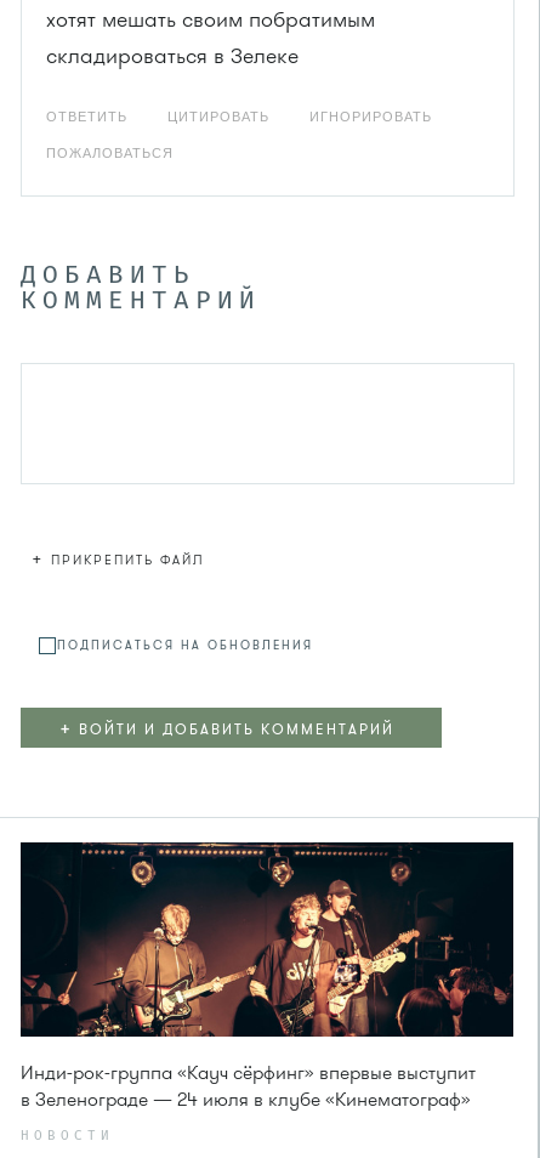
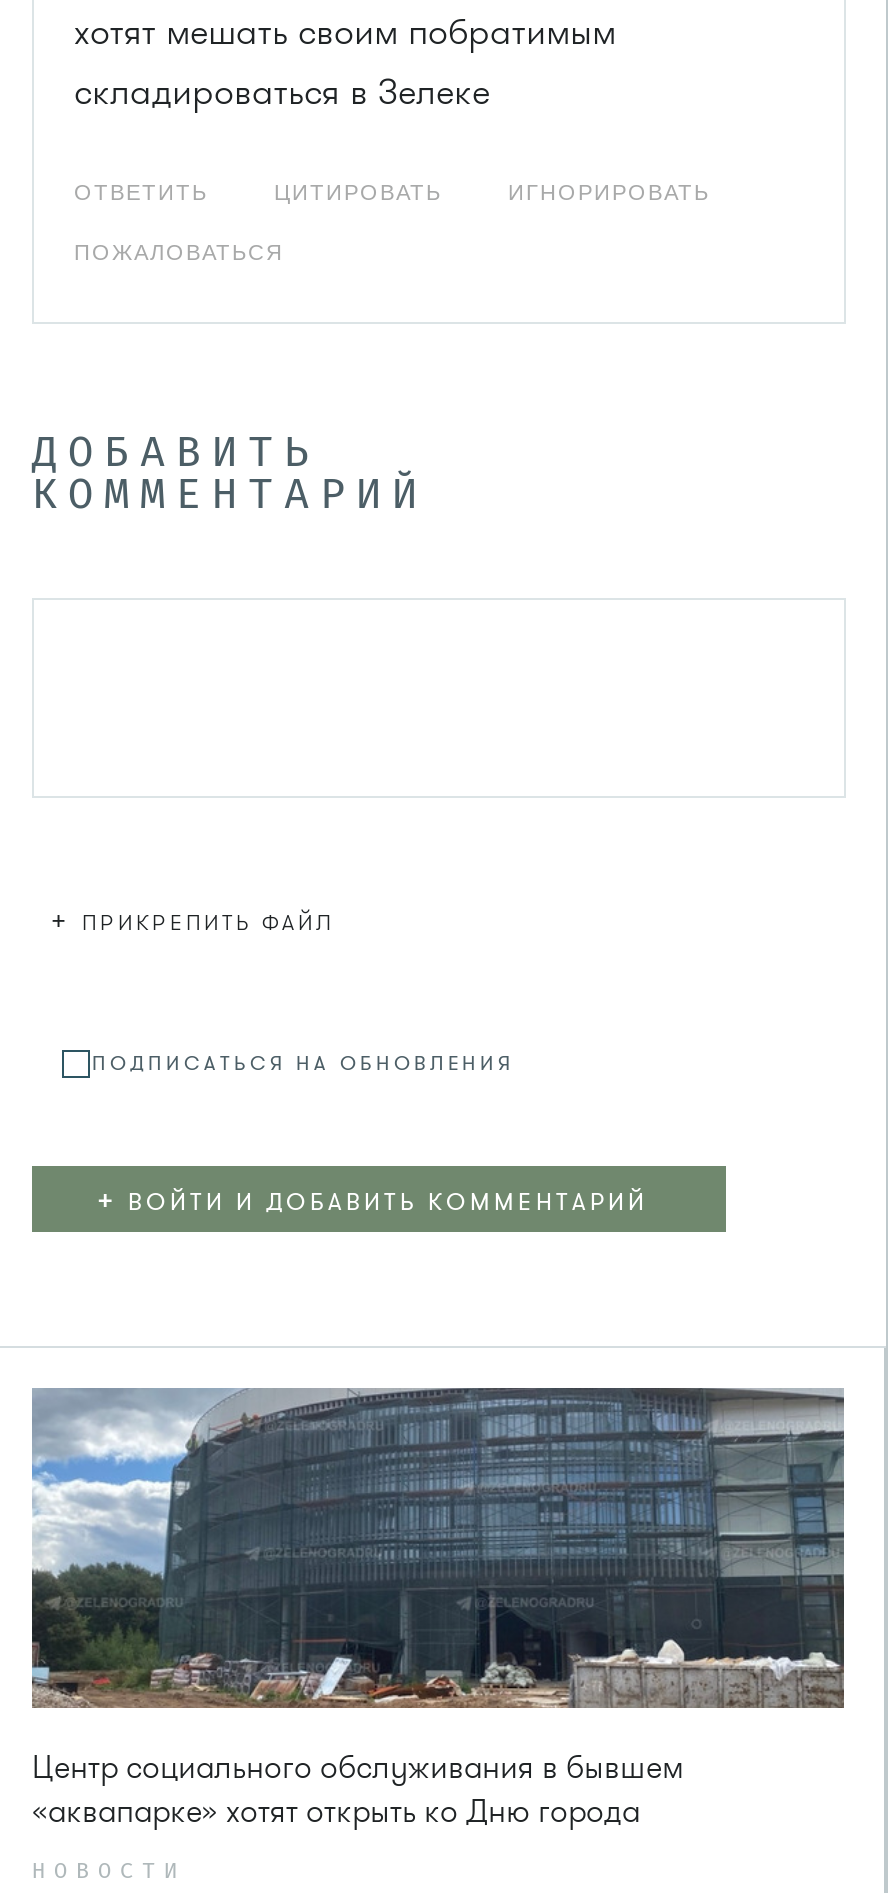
- [image]
- Инди-рок-группа «Кауч сёрфинг» впервые выступит
- в Зеленограде — 24 июля в клубе «Кинематограф»
+ [image]
+ Центр социального обслуживания в бывшем
+ «аквапарке» хотят открыть ко Дню города
